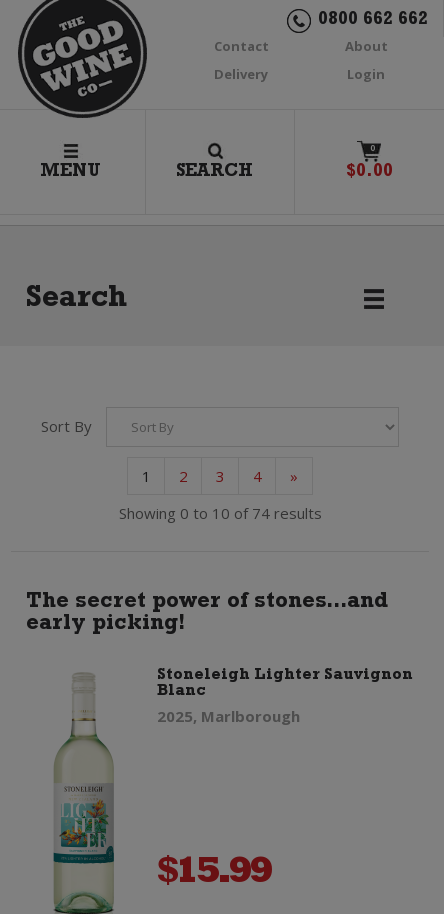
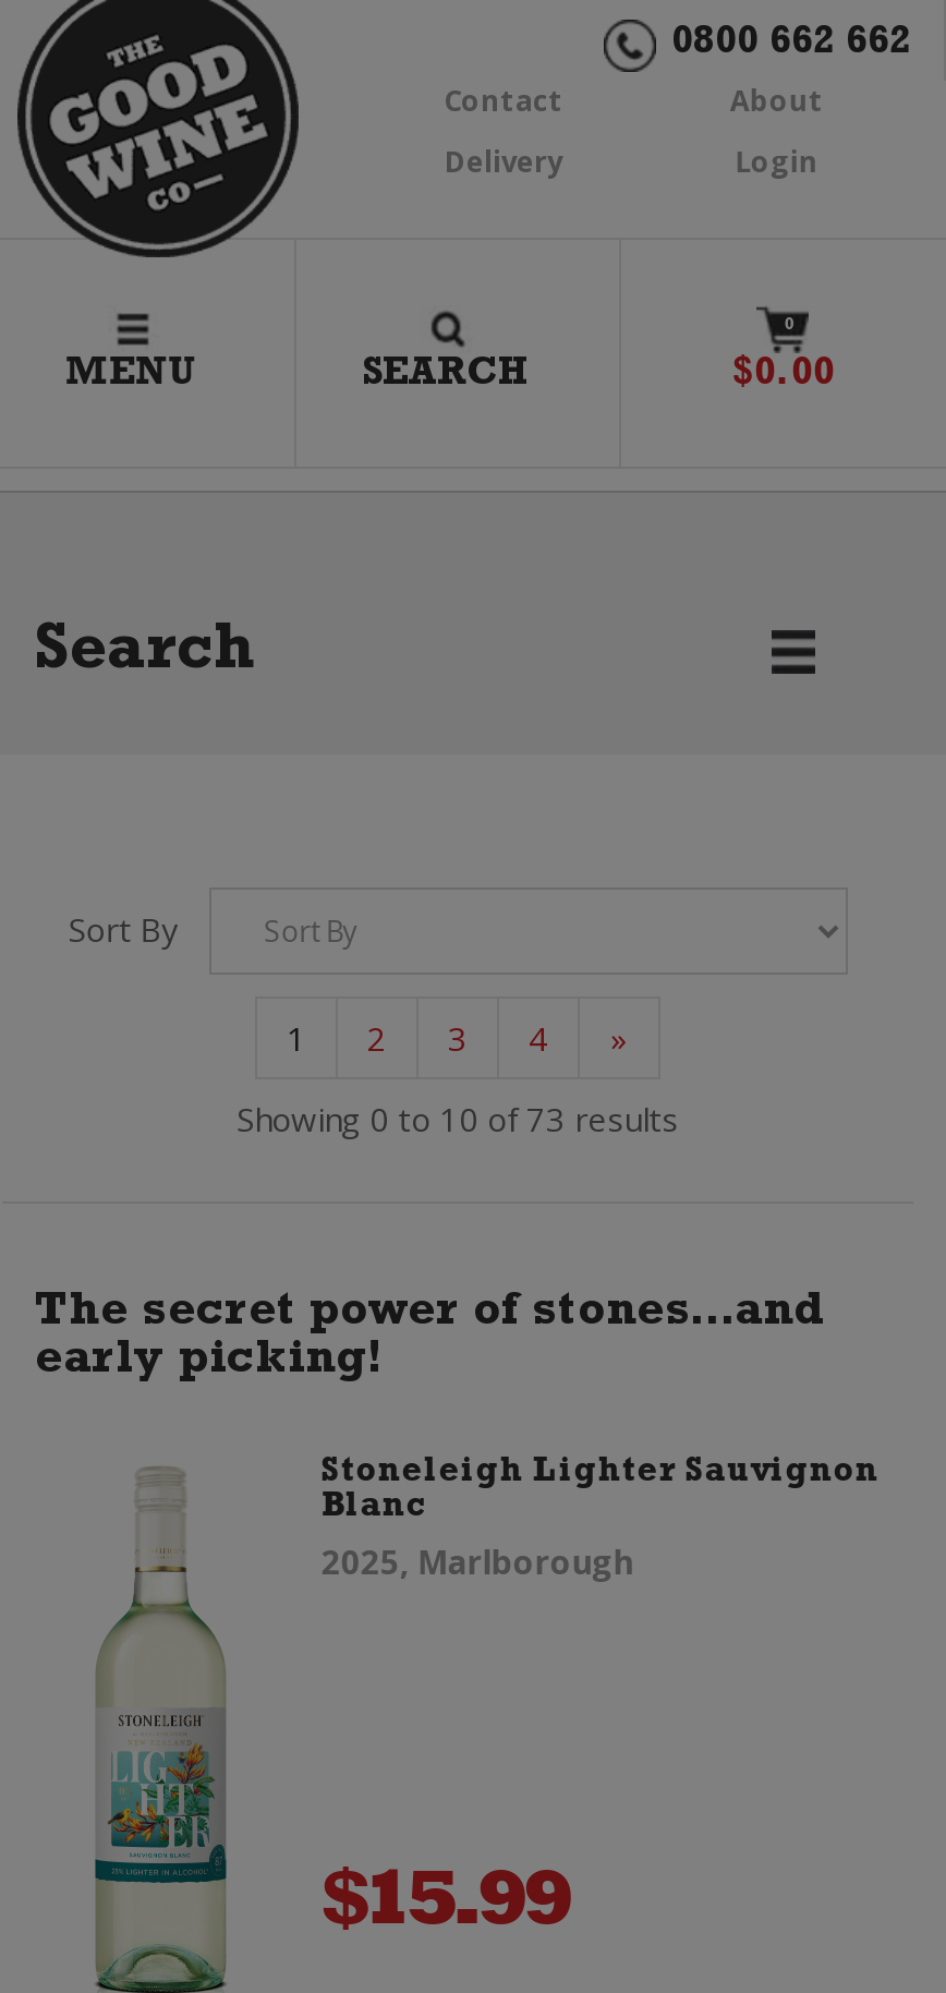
- Showing 0 to 10 of 74 results
+ Showing 0 to 10 of 73 results
